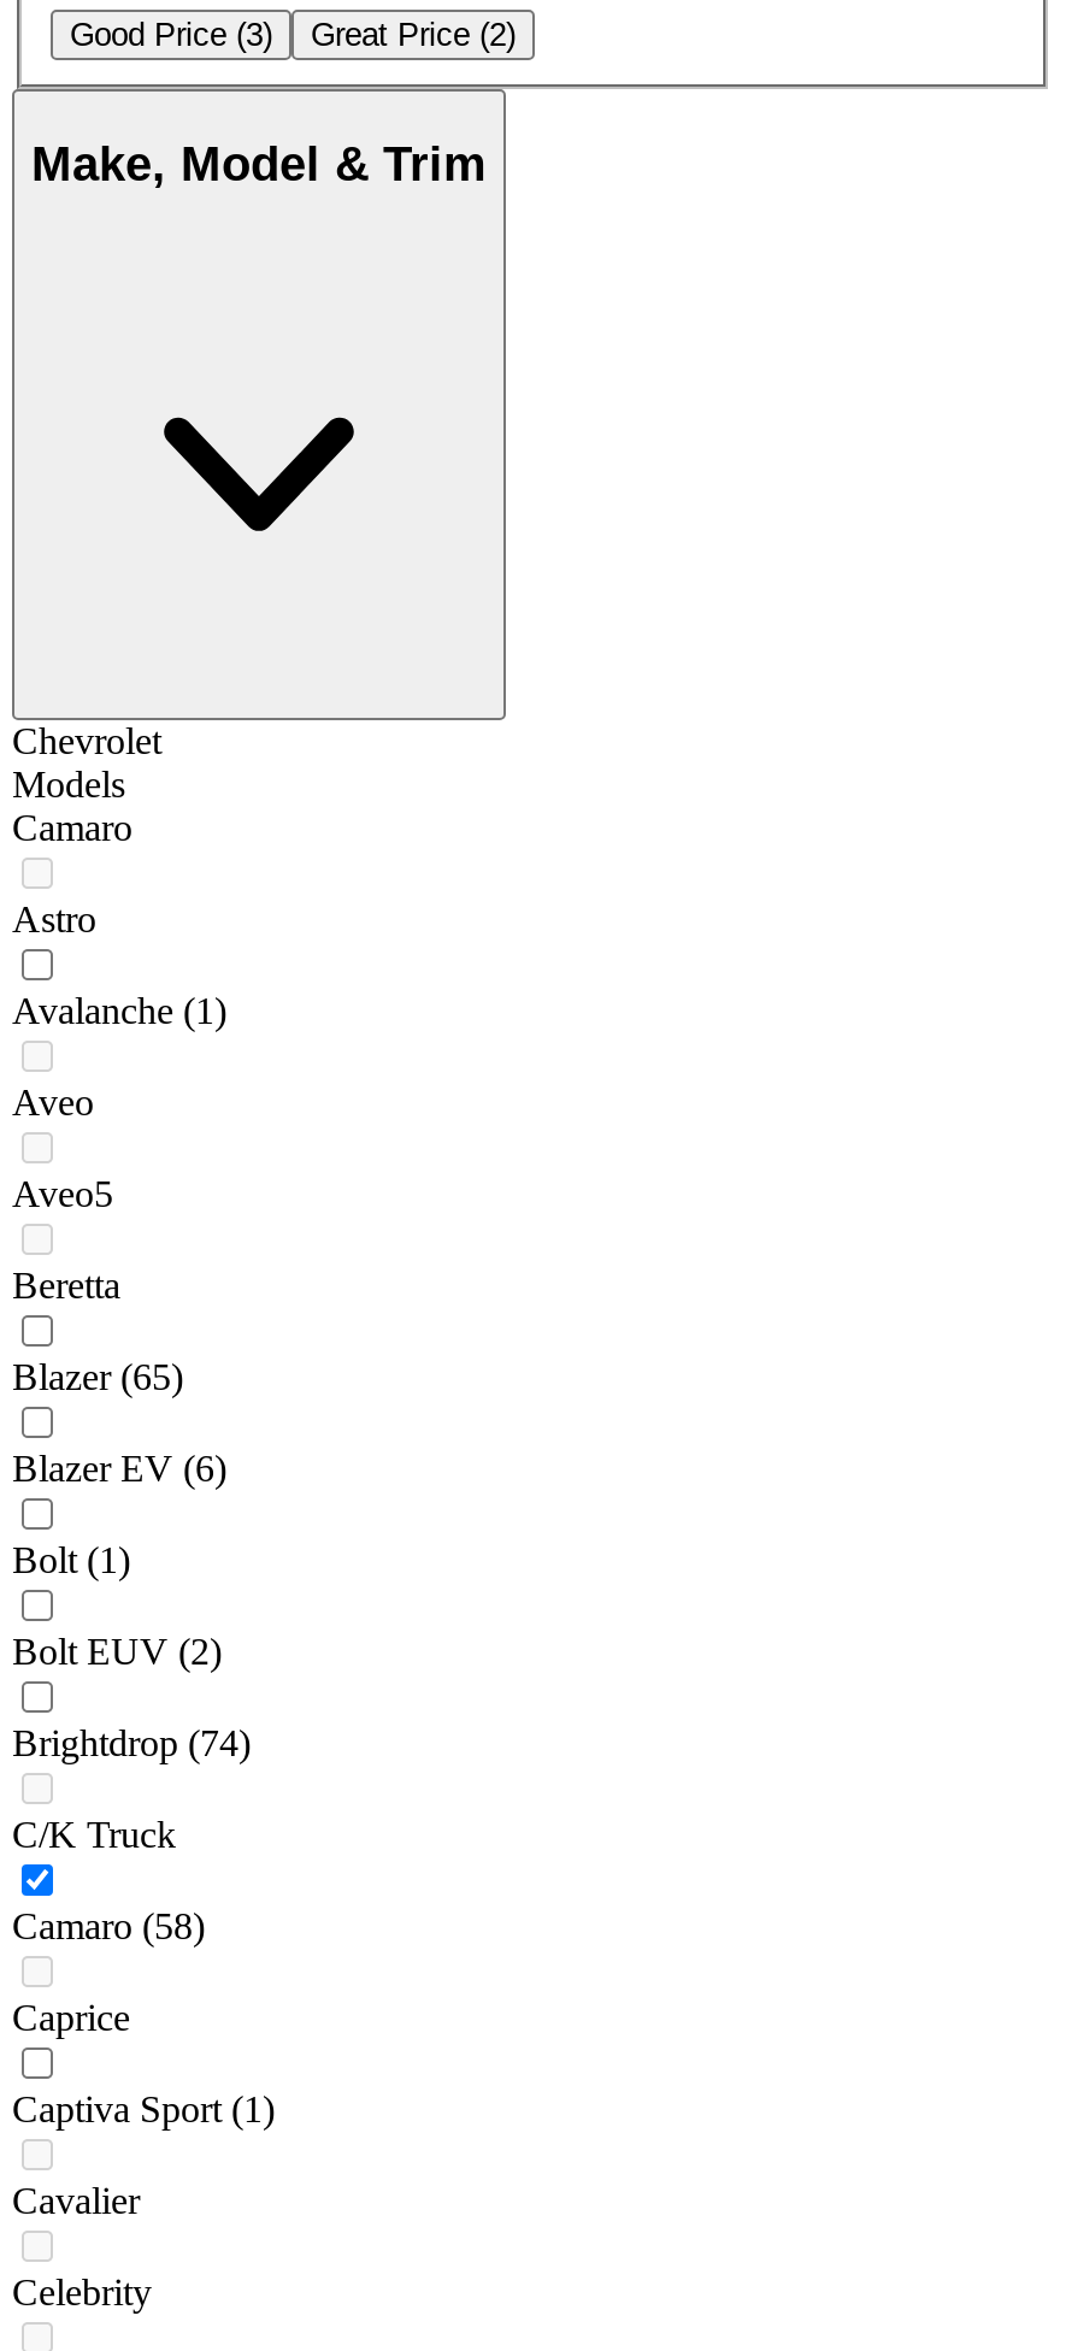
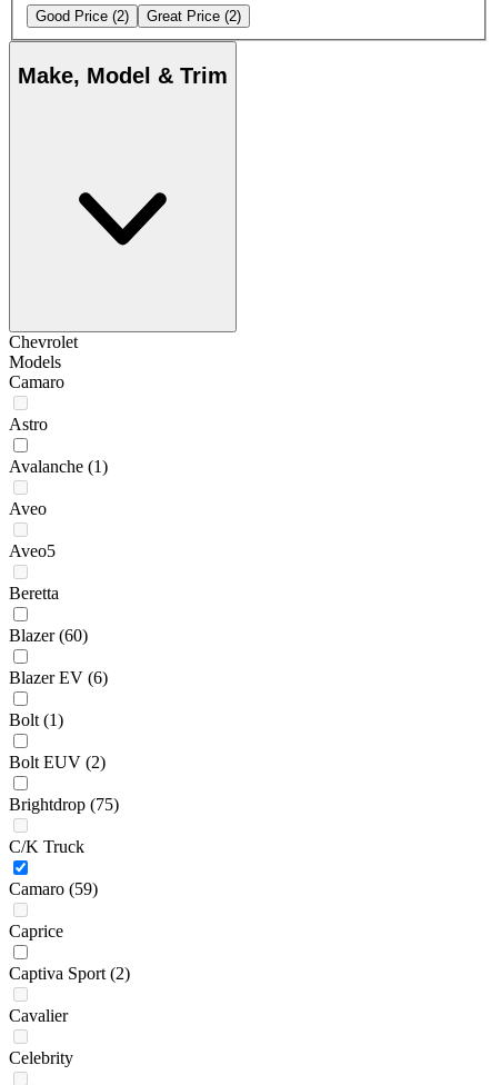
- Good Price (3) Great Price (2)
+ Good Price (2) Great Price (2)

- Blazer (65)
+ Blazer (60)

- Brightdrop (74)
+ Brightdrop (75)

- Camaro (58)
+ Camaro (59)

- Captiva Sport (1)
+ Captiva Sport (2)
